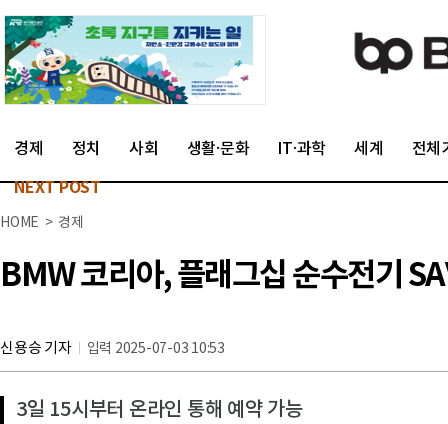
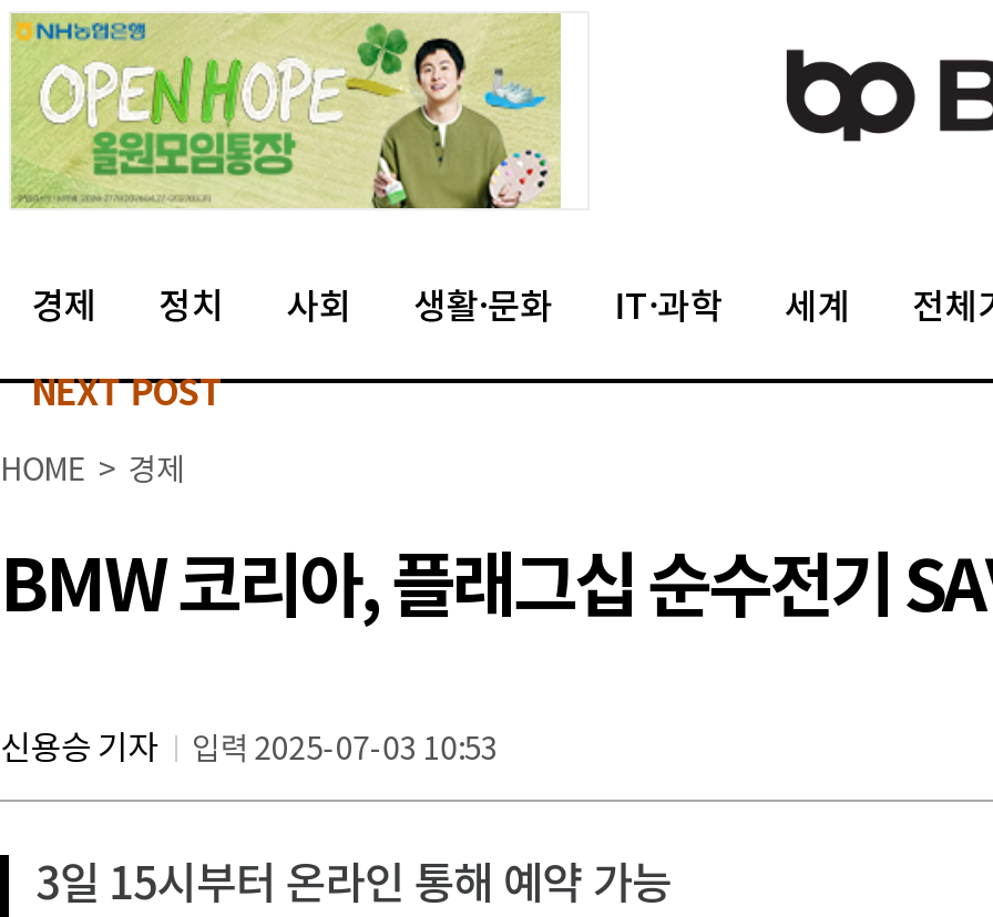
- [image]
+ [image]
